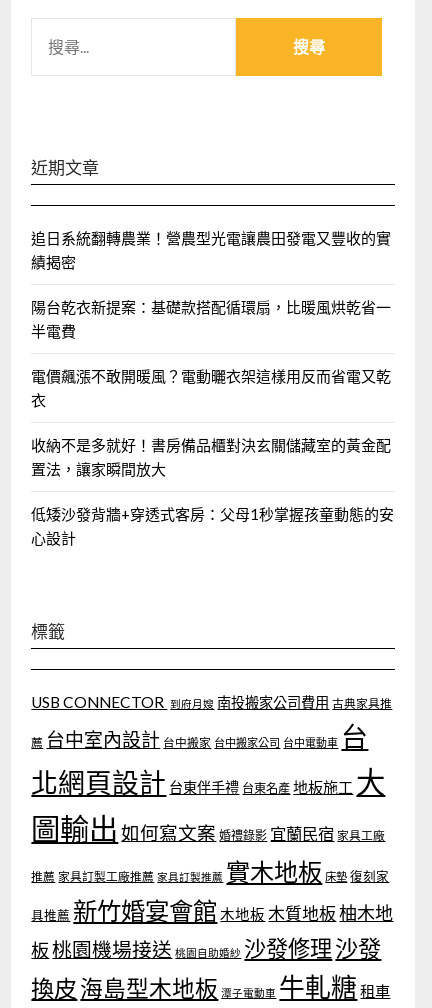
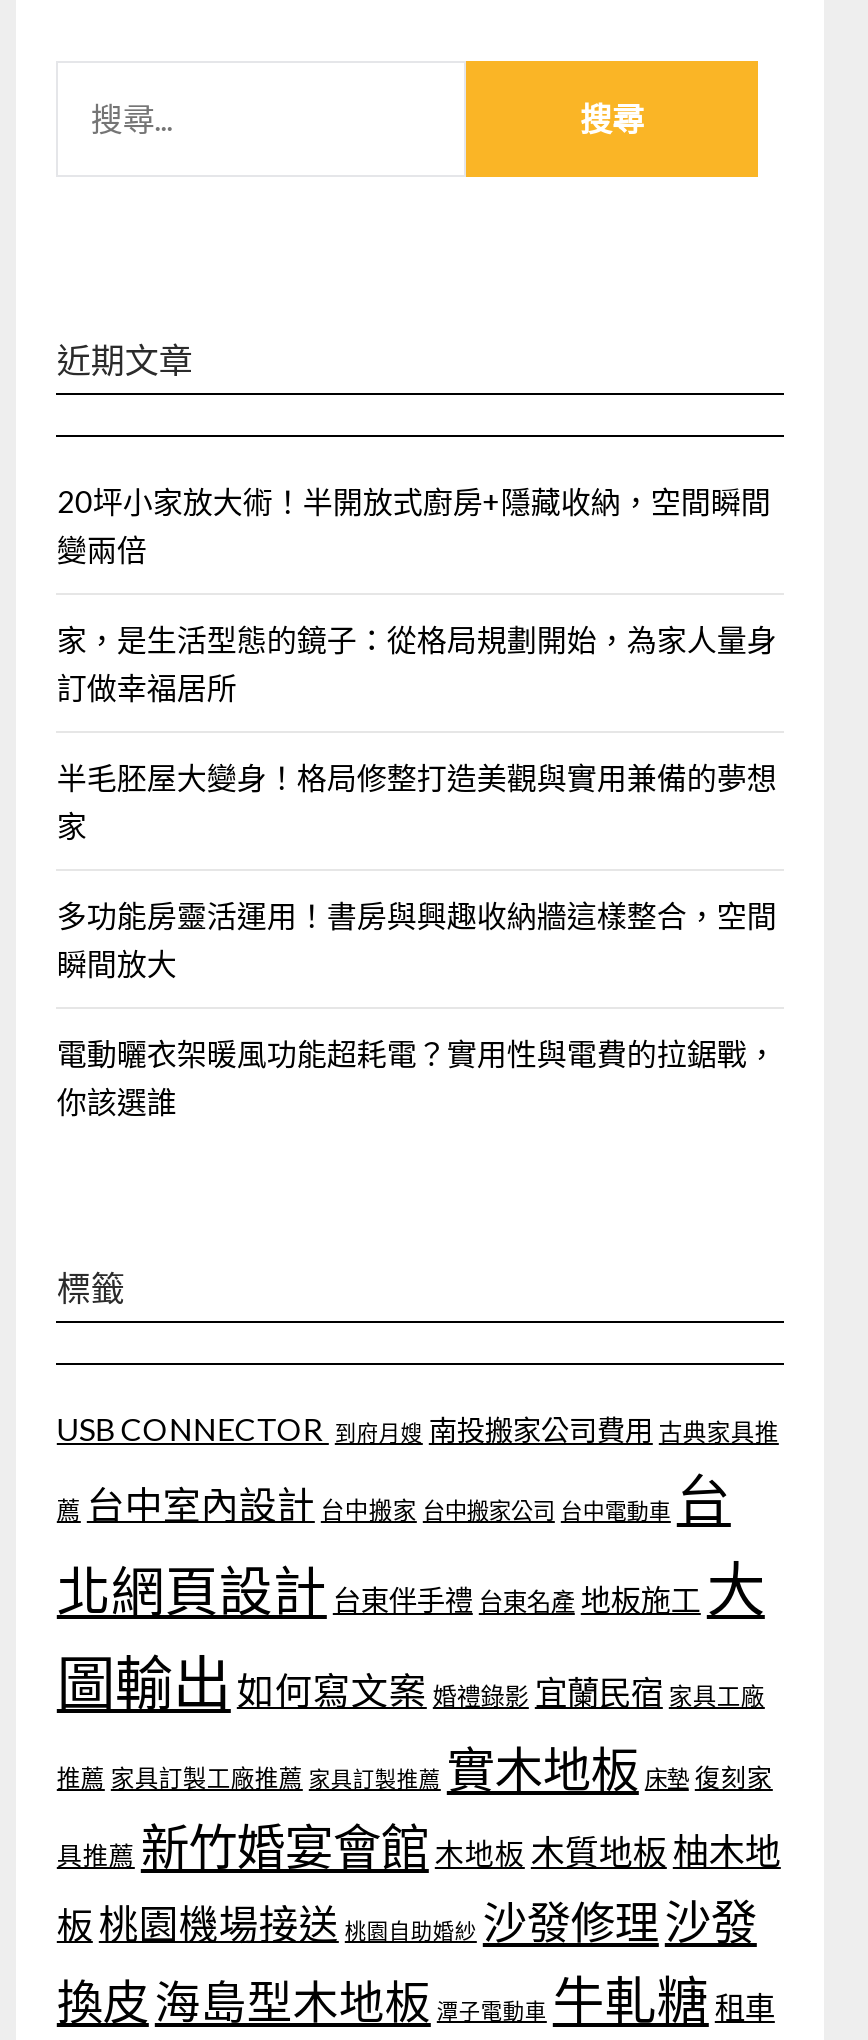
- 追日系統翻轉農業！營農型光電讓農田發電又豐收的實
- 績揭密
+ 20坪小家放大術！半開放式廚房+隱藏收納，空間瞬間
+ 變兩倍

- 陽台乾衣新提案：基礎款搭配循環扇，比暖風烘乾省一
- 半電費
+ 家，是生活型態的鏡子：從格局規劃開始，為家人量身
+ 訂做幸福居所

- 電價飆漲不敢開暖風？電動曬衣架這樣用反而省電又乾
- 衣
+ 半毛胚屋大變身！格局修整打造美觀與實用兼備的夢想
+ 家

- 收納不是多就好！書房備品櫃對決玄關儲藏室的黃金配
- 置法，讓家瞬間放大
+ 多功能房靈活運用！書房與興趣收納牆這樣整合，空間
+ 瞬間放大

- 低矮沙發背牆+穿透式客房：父母1秒掌握孩童動態的安
- 心設計
+ 電動曬衣架暖風功能超耗電？實用性與電費的拉鋸戰，
+ 你該選誰
